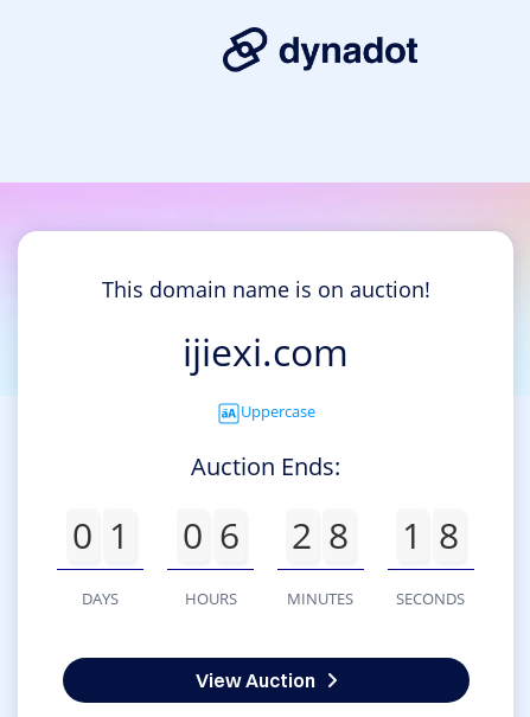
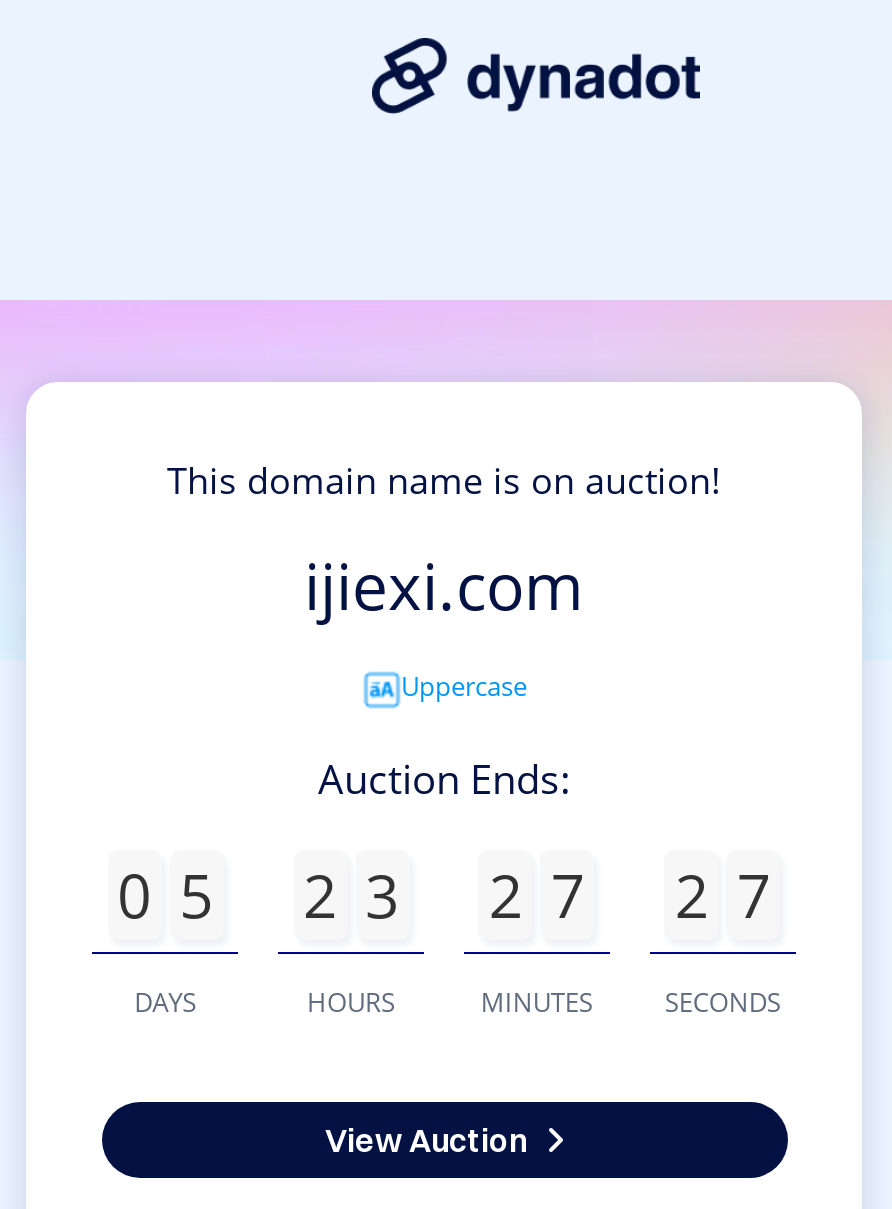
- 0 1
+ 0 5

- 0 6
+ 2 3

- 2 8
+ 2 7

- 1 8
+ 2 7
